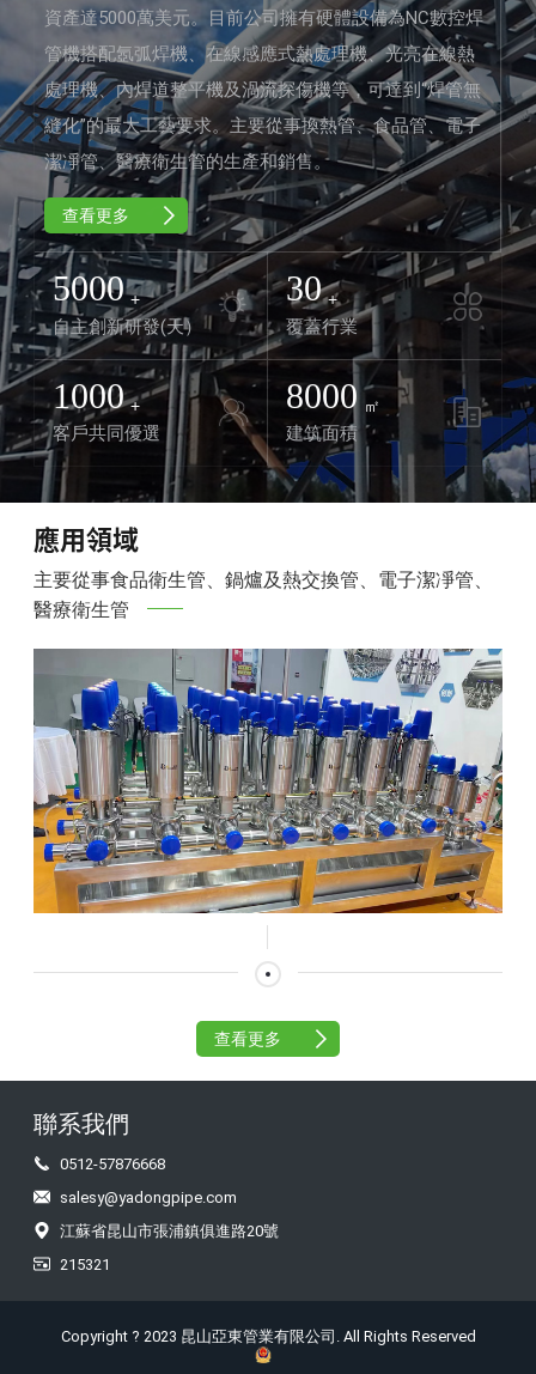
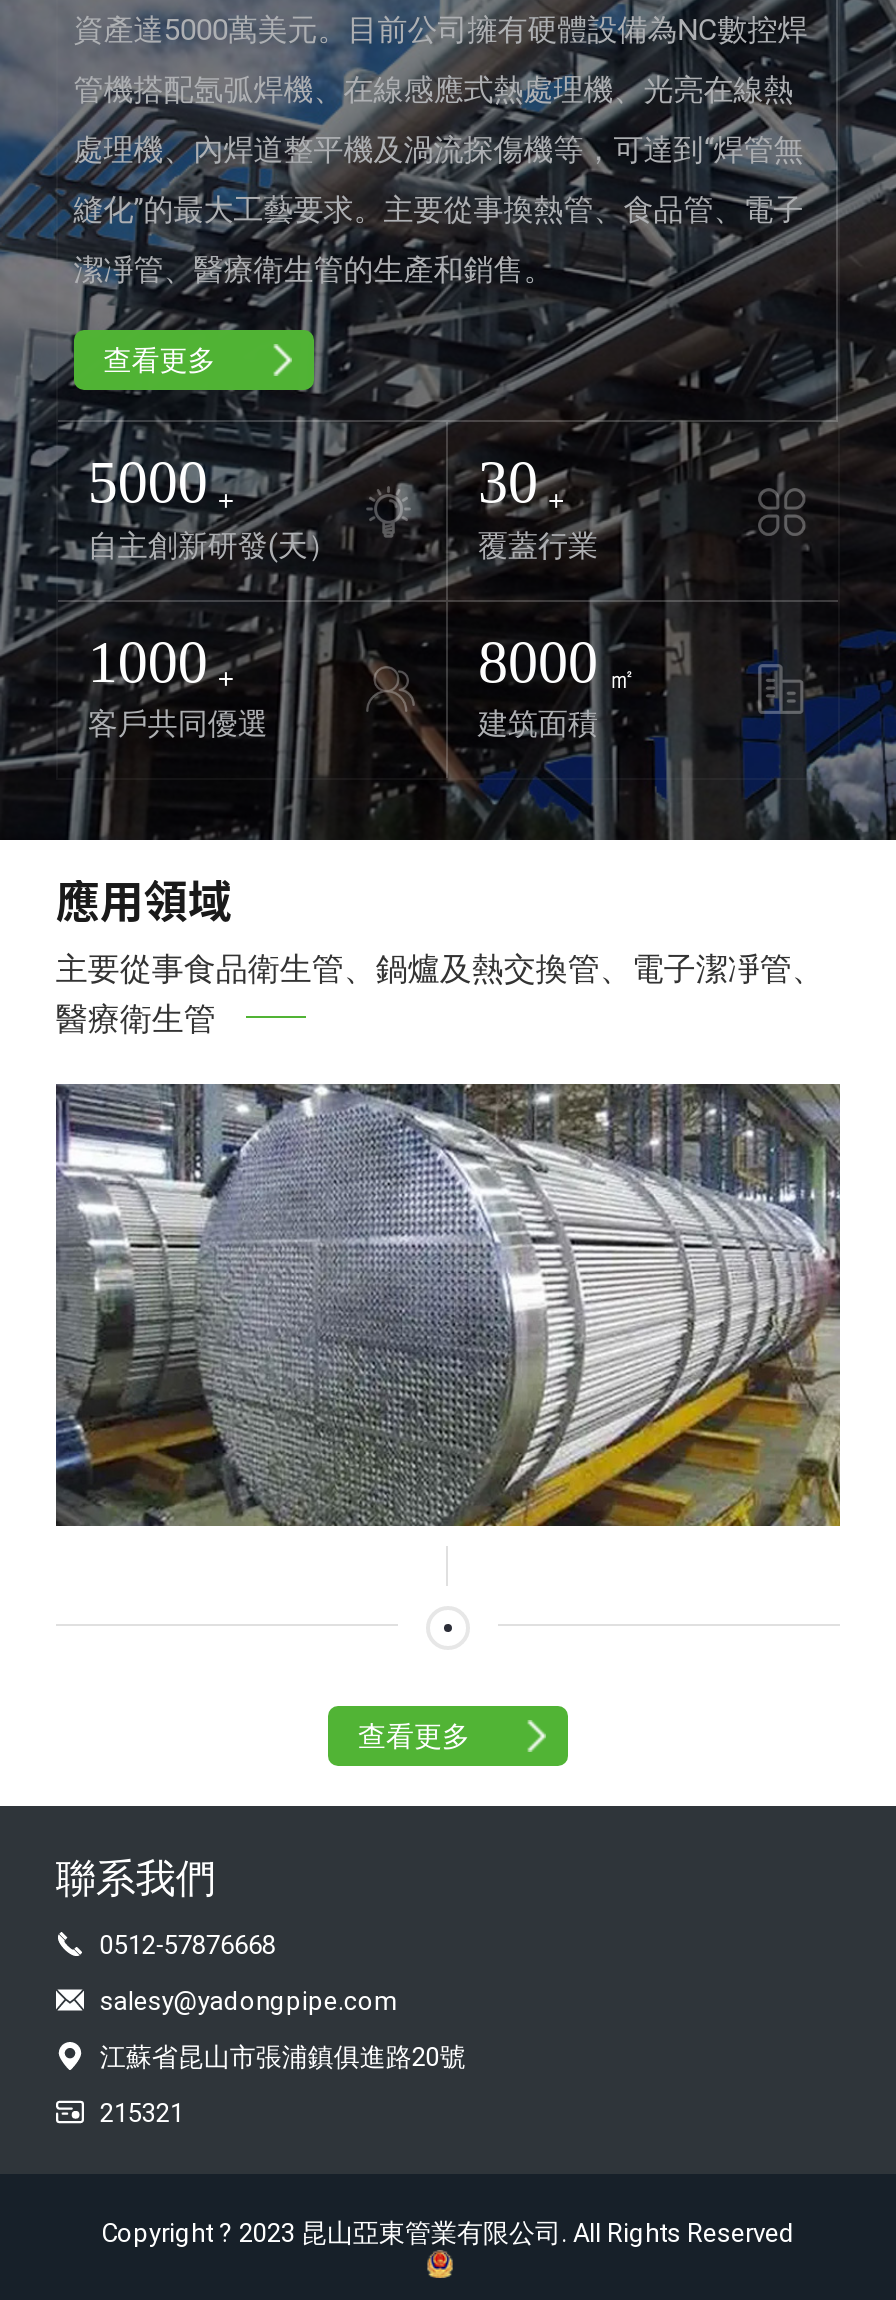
- [image]
+ [image]
